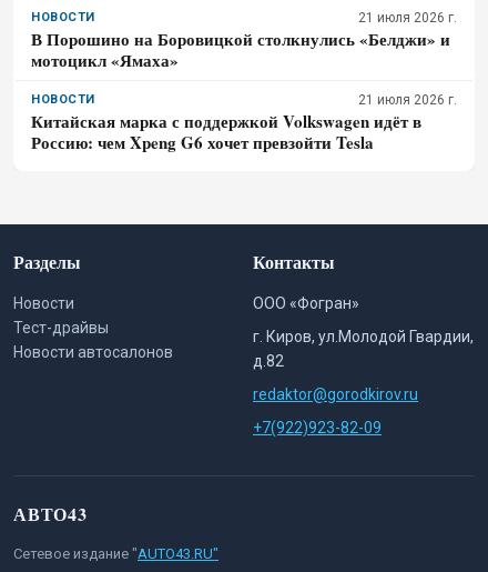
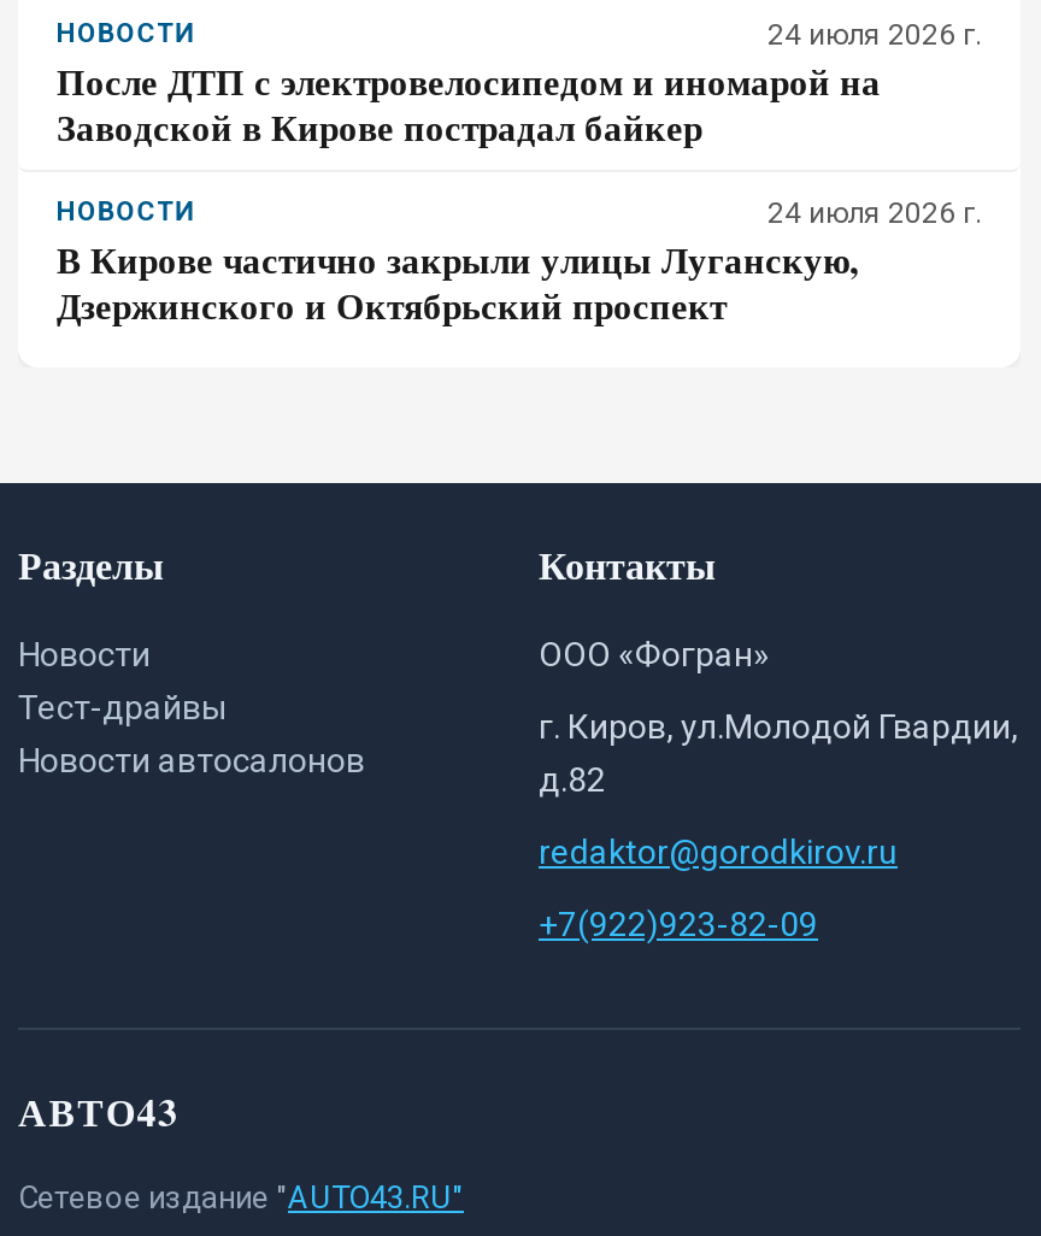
- 21 июля 2026 г.
- В Порошино на Боровицкой столкнулись «Белджи» и
- мотоцикл «Ямаха»
+ 24 июля 2026 г.
+ После ДТП с электровелосипедом и иномарой на
+ Заводской в Кирове пострадал байкер

- 21 июля 2026 г.
- Китайская марка с поддержкой Volkswagen идёт в
- Россию: чем Xpeng G6 хочет превзойти Tesla
+ 24 июля 2026 г.
+ В Кирове частично закрыли улицы Луганскую,
+ Дзержинского и Октябрьский проспект
